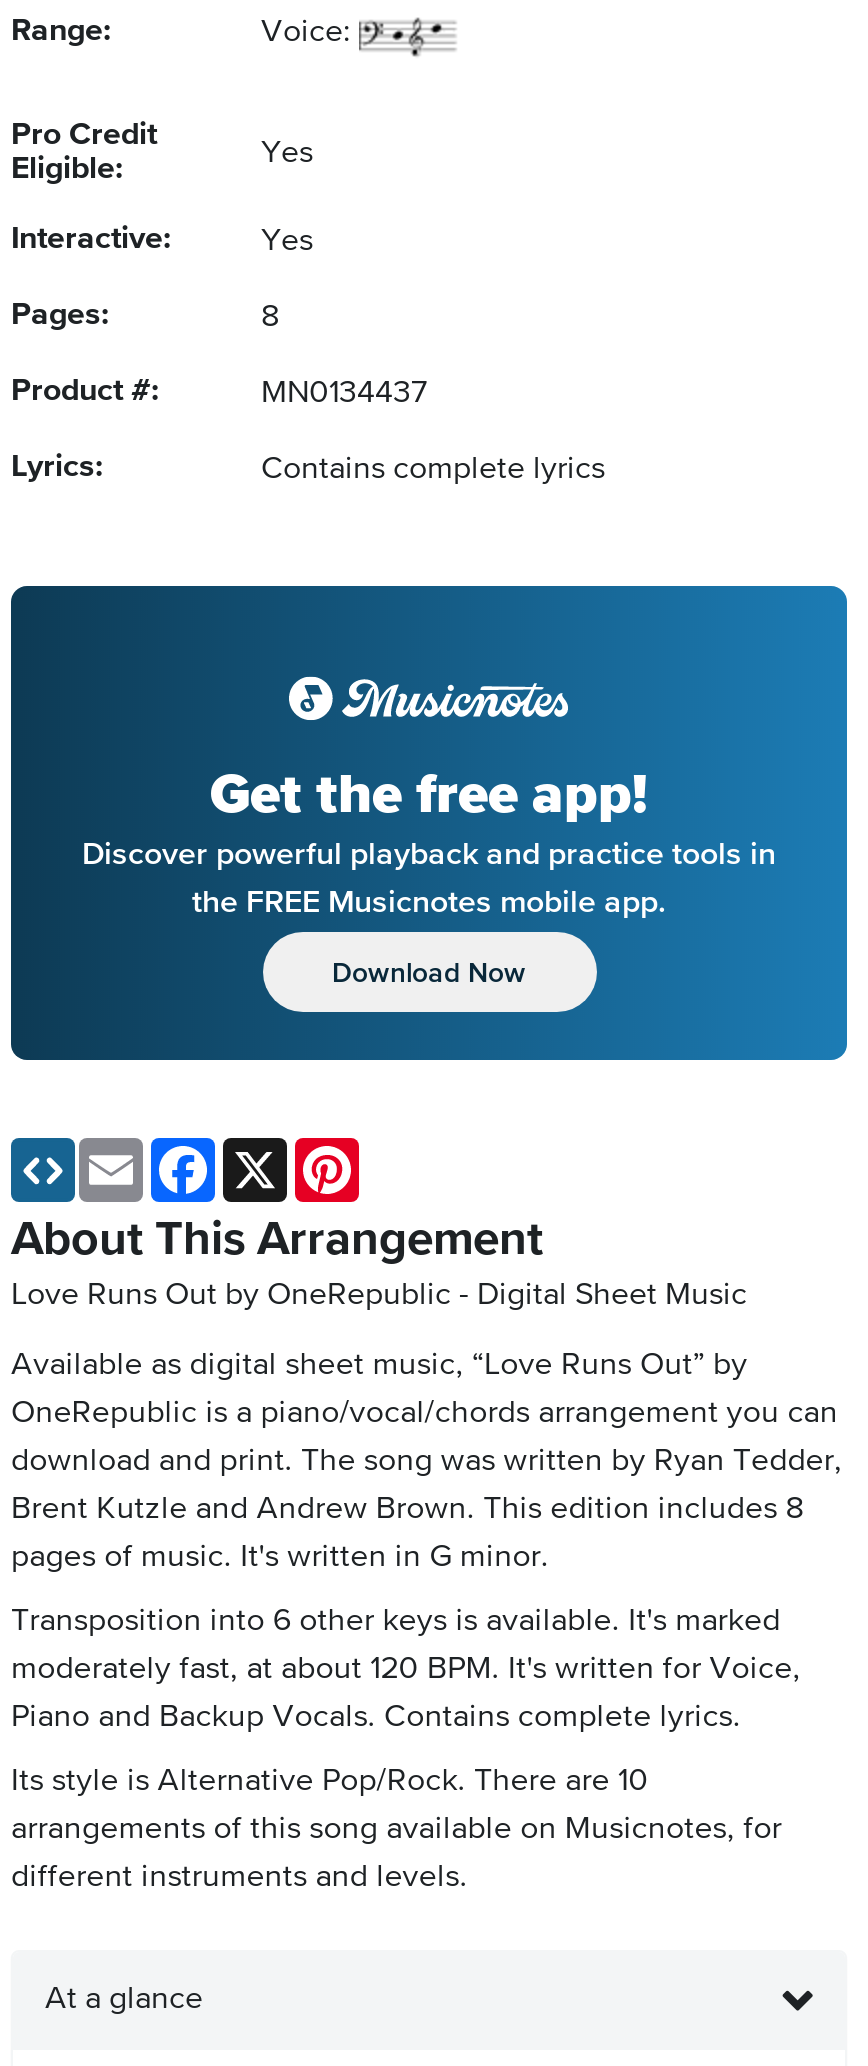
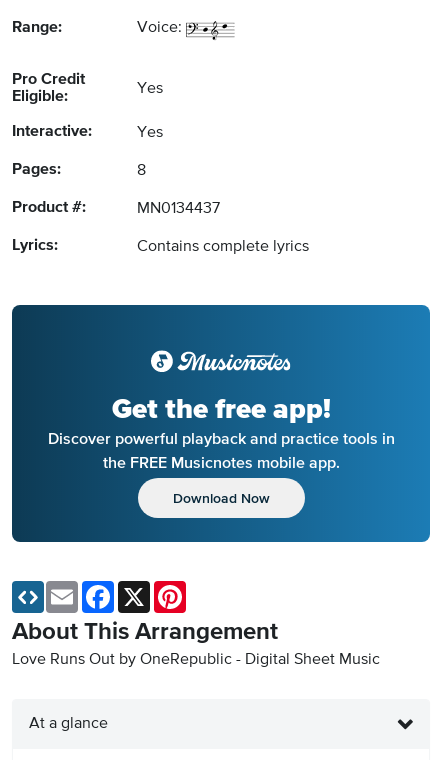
- Available as digital sheet music, “Love Runs Out” by
- OneRepublic is a piano/vocal/chords arrangement you can
- download and print. The song was written by Ryan Tedder,
- Brent Kutzle and Andrew Brown. This edition includes 8
- pages of music. It's written in G minor.
- Transposition into 6 other keys is available. It's marked
- moderately fast, at about 120 BPM. It's written for Voice,
- Piano and Backup Vocals. Contains complete lyrics.
- Its style is Alternative Pop/Rock. There are 10
- arrangements of this song available on Musicnotes, for
- different instruments and levels.
